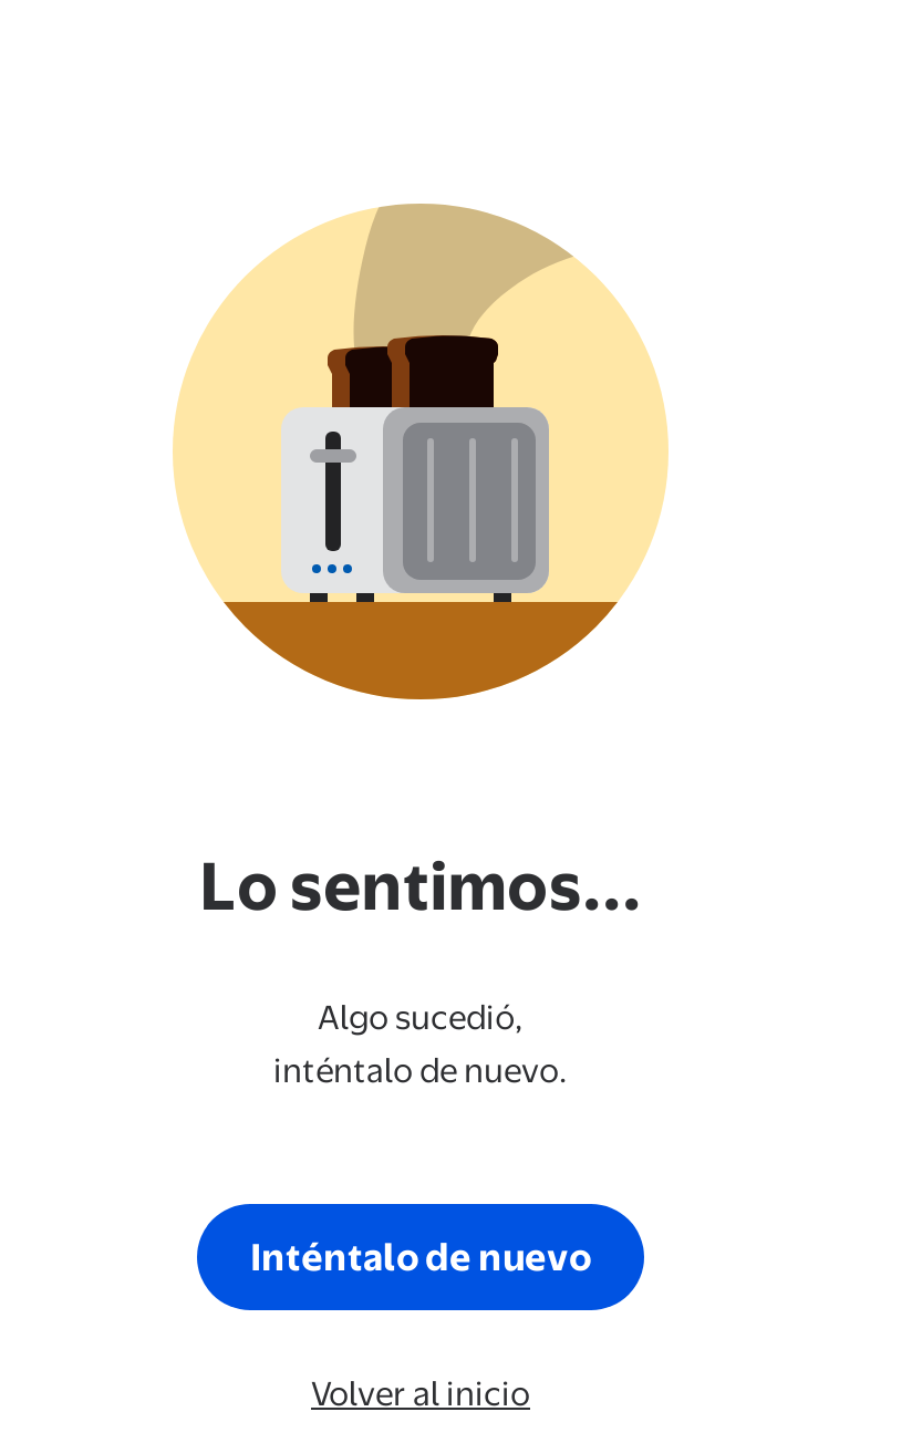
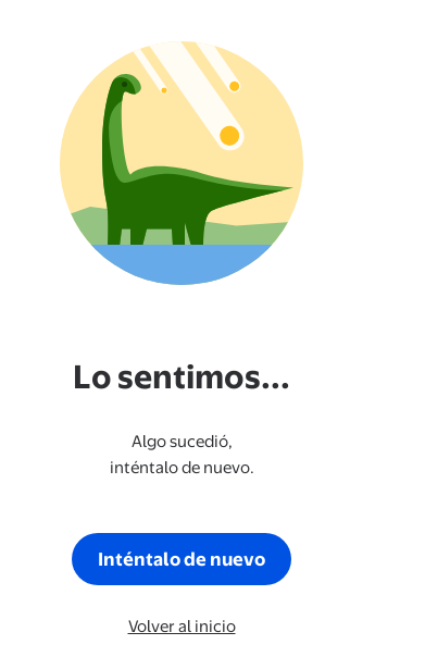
- [image]
+ [image]
